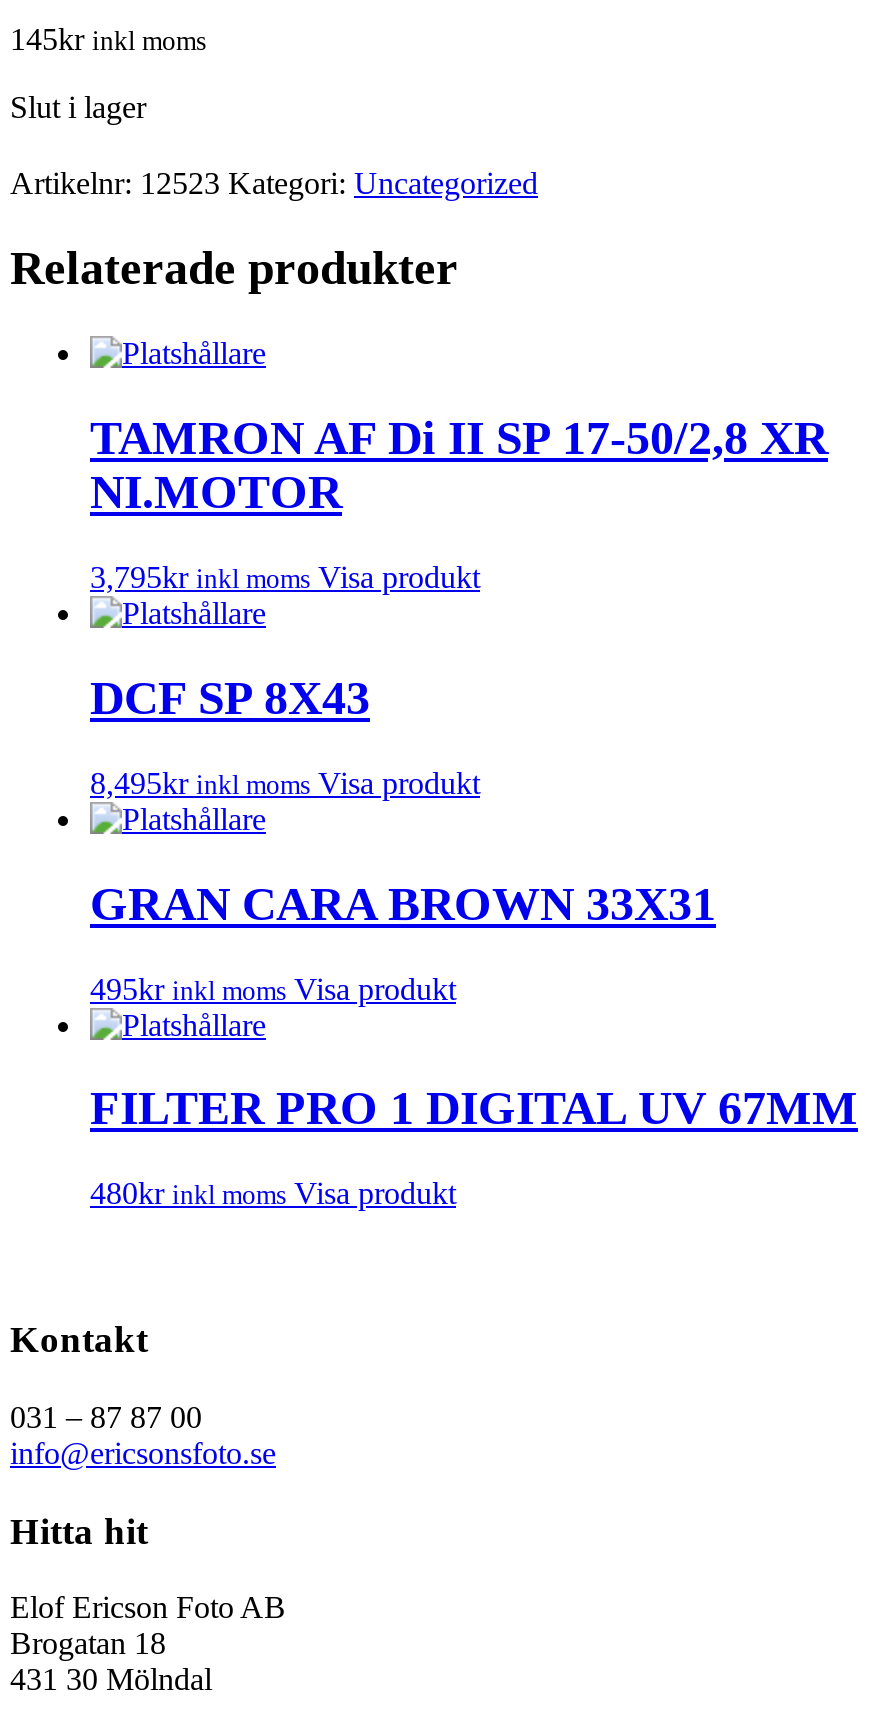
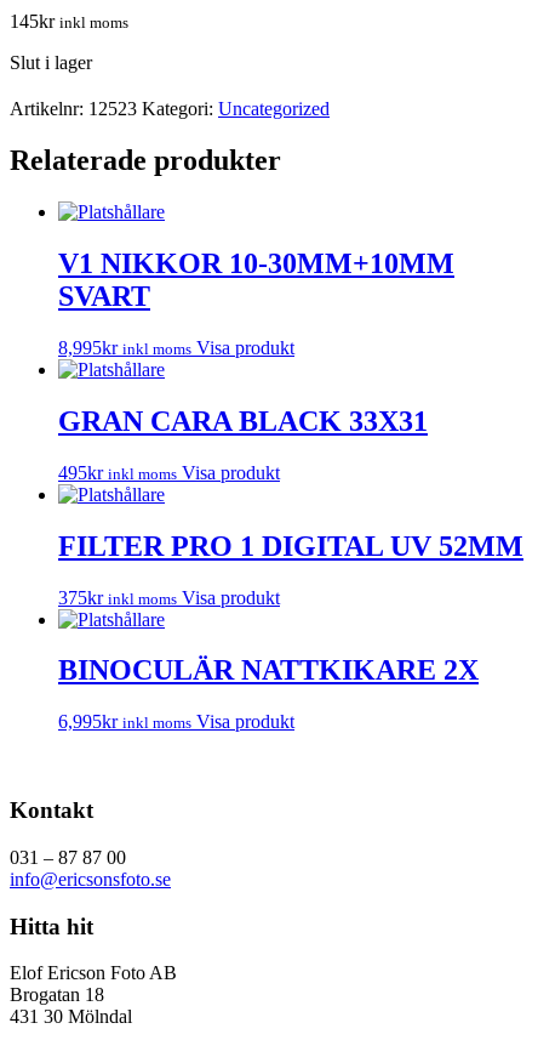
- TAMRON AF Di II SP 17-50/2,8 XR
- NI.MOTOR
- 3,795kr inkl moms Visa produkt
- DCF SP 8X43
- 8,495kr inkl moms Visa produkt
- GRAN CARA BROWN 33X31
+ V1 NIKKOR 10-30MM+10MM
+ SVART
+ 8,995kr inkl moms Visa produkt
+ GRAN CARA BLACK 33X31

moved up: 495kr inkl moms Visa produkt

- FILTER PRO 1 DIGITAL UV 67MM
- 480kr inkl moms Visa produkt
+ FILTER PRO 1 DIGITAL UV 52MM
+ 375kr inkl moms Visa produkt
+ BINOCULÄR NATTKIKARE 2X
+ 6,995kr inkl moms Visa produkt
